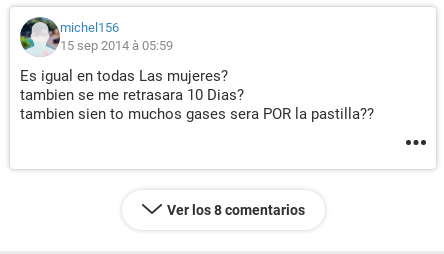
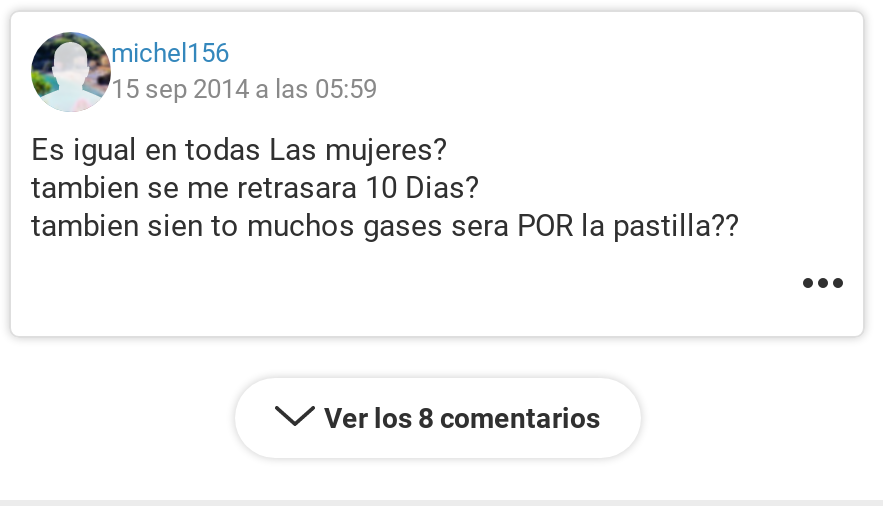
- 15 sep 2014 à 05:59
+ 15 sep 2014 a las 05:59
